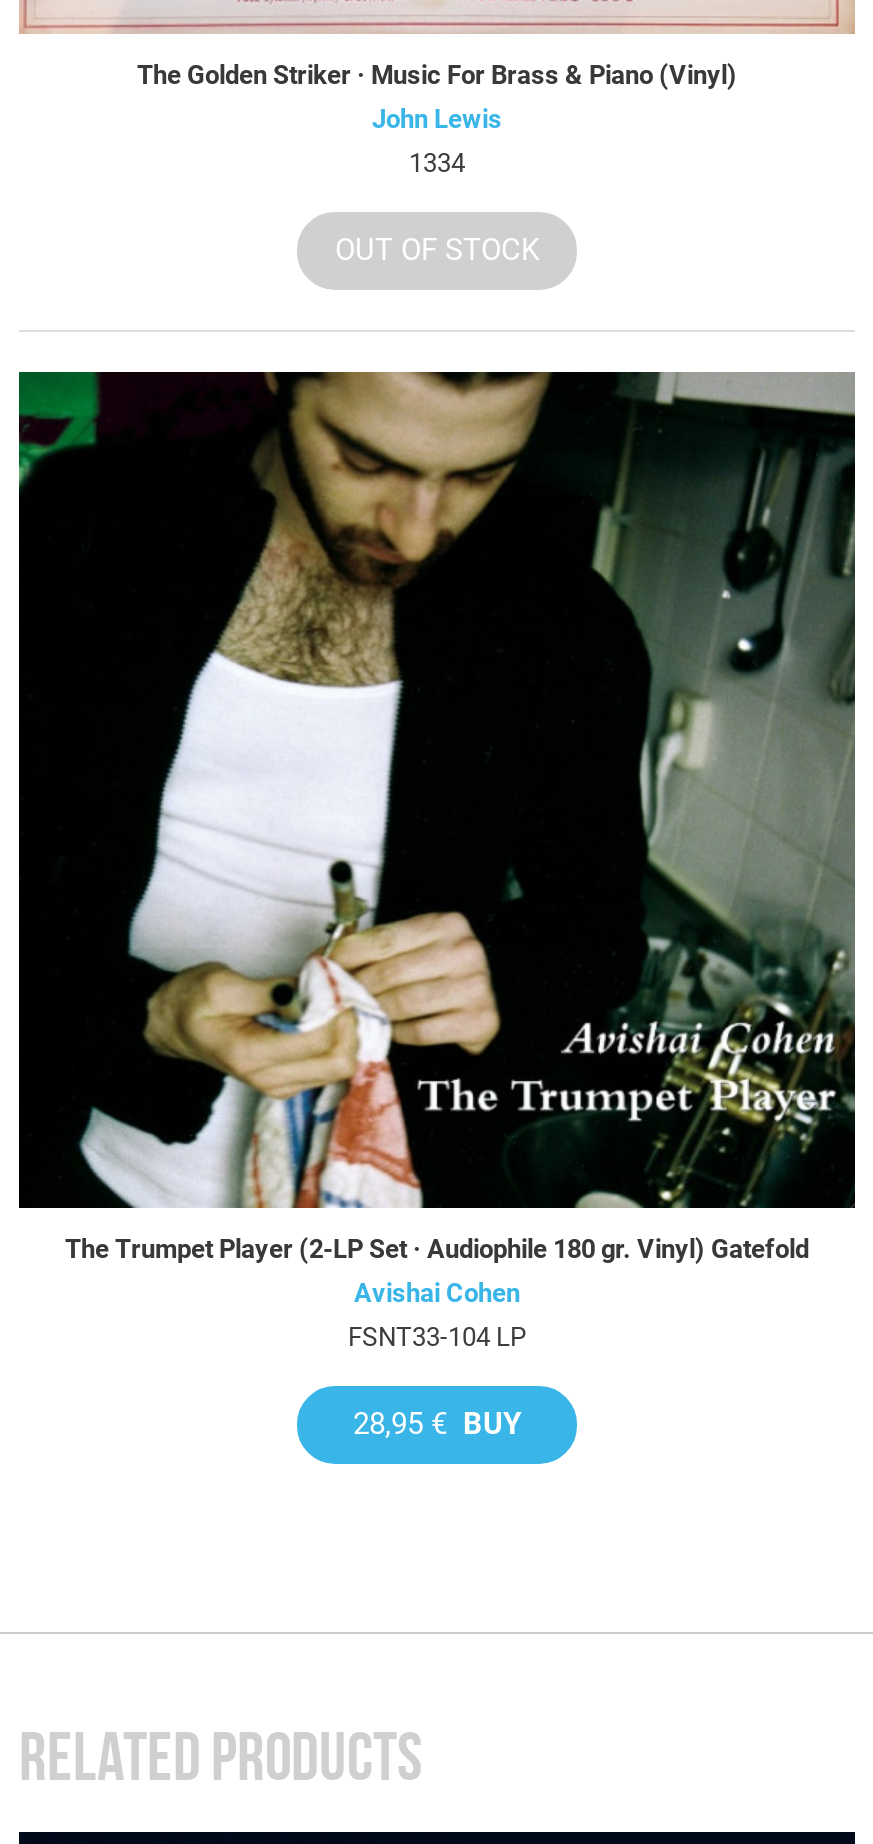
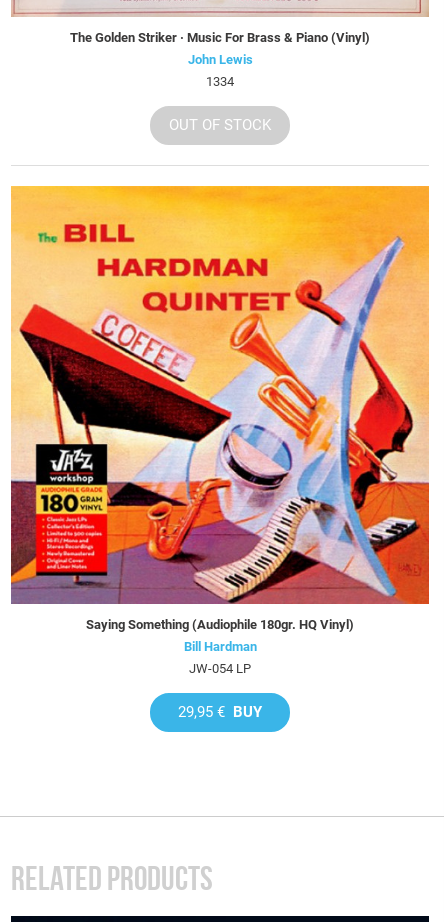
- [image]
- The Trumpet Player (2-LP Set · Audiophile 180 gr. Vinyl) Gatefold
+ [image]
+ Saying Something (Audiophile 180gr. HQ Vinyl)

- Avishai Cohen
+ Bill Hardman

- FSNT33-104 LP
+ JW-054 LP

- 28,95 € BUY
+ 29,95 € BUY
